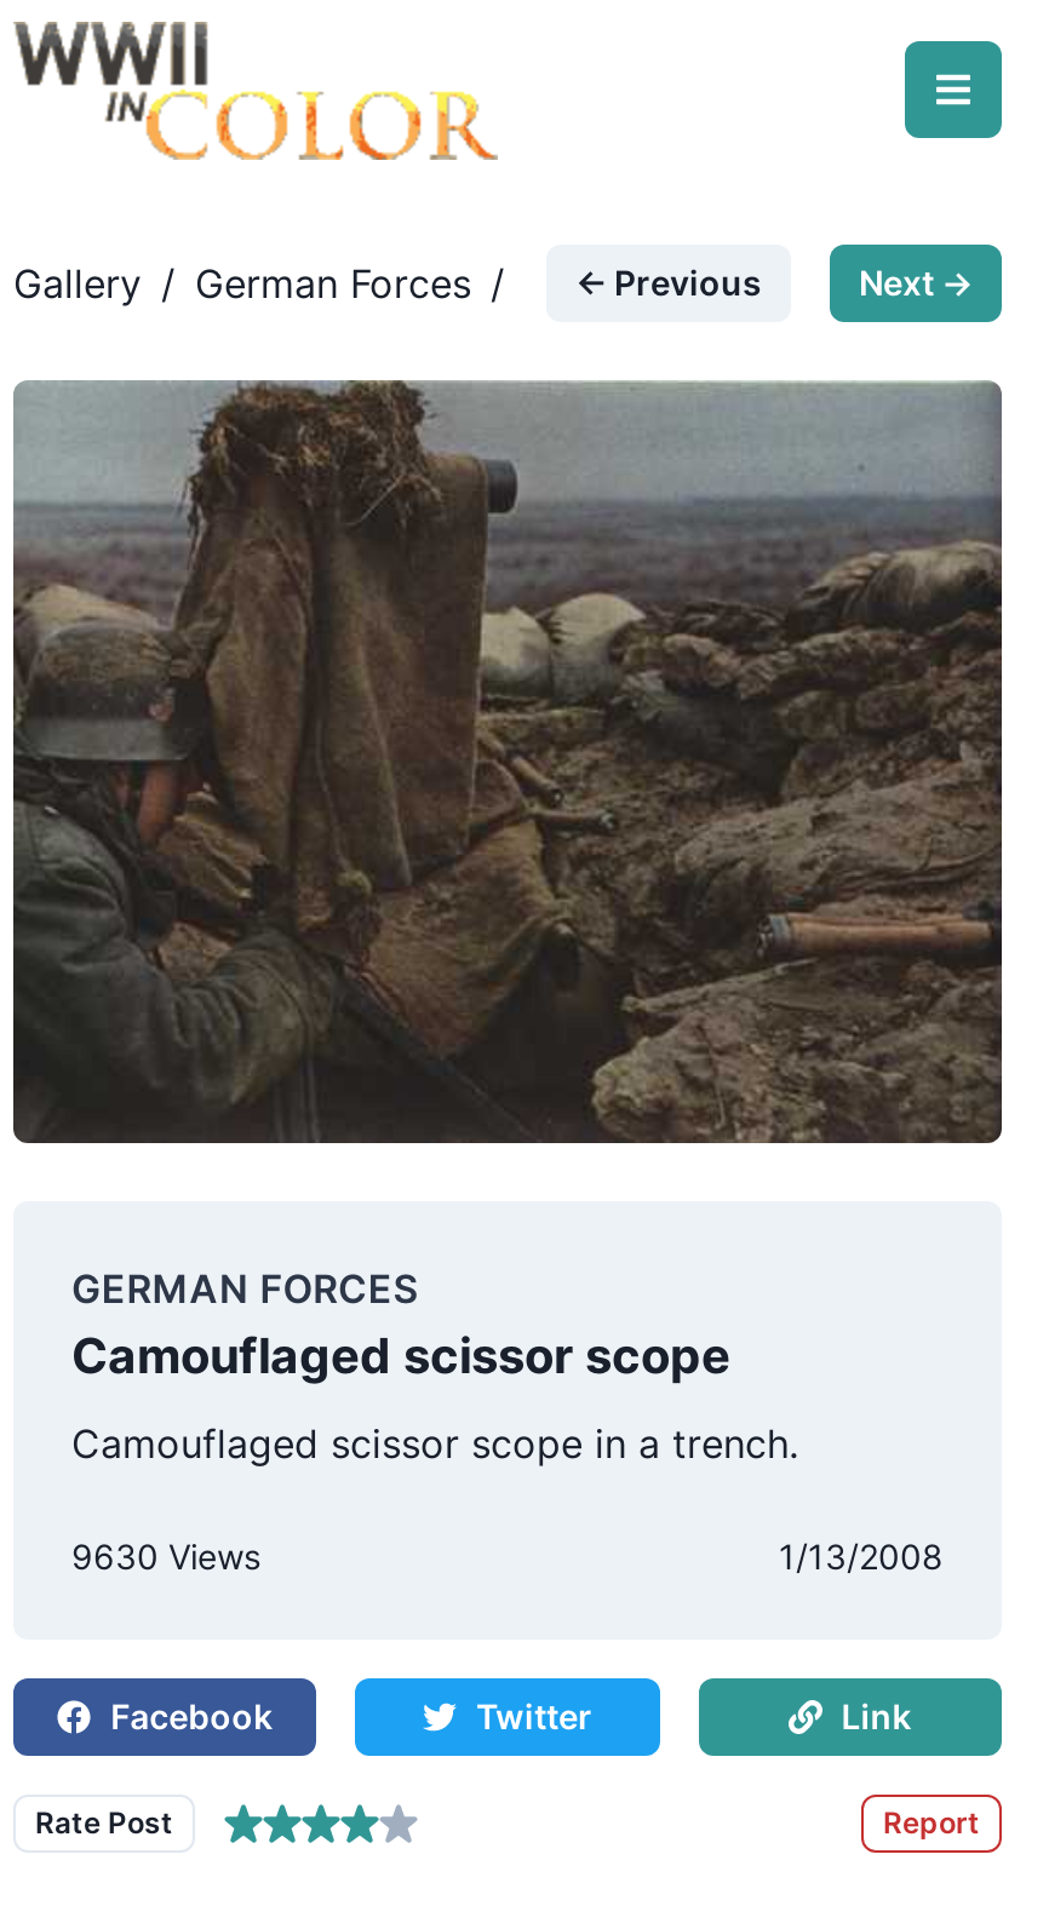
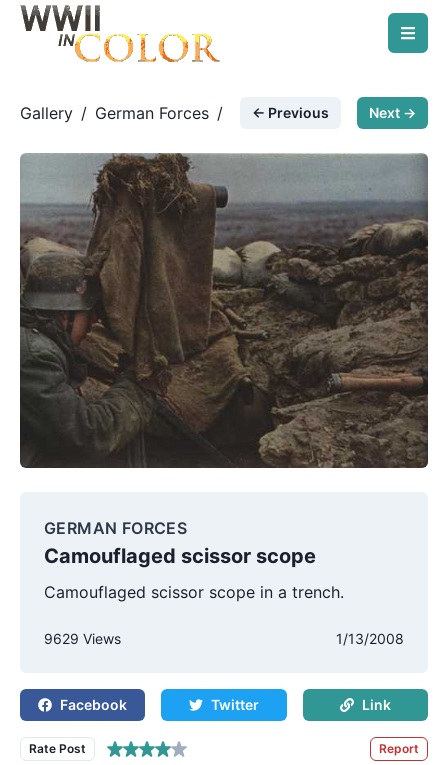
- 9630 Views
+ 9629 Views
